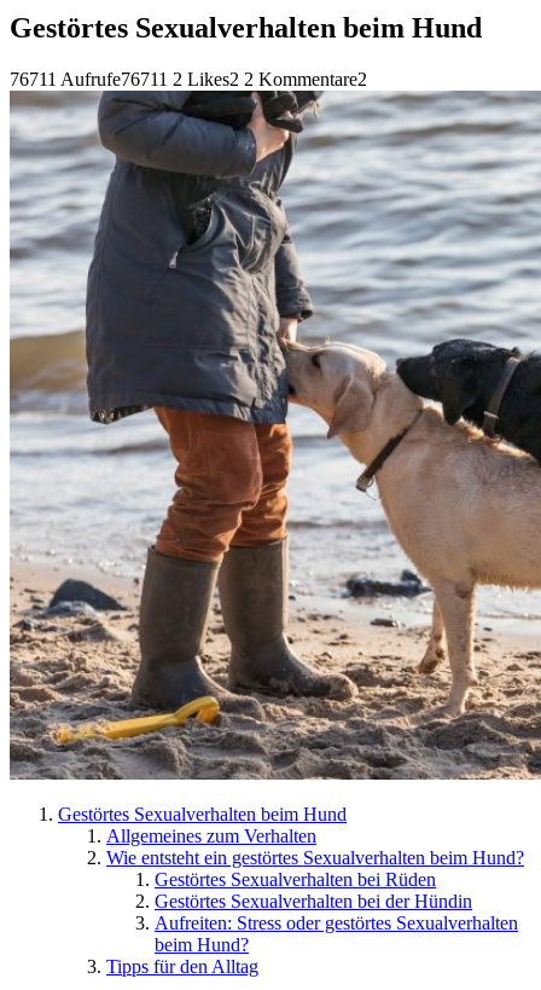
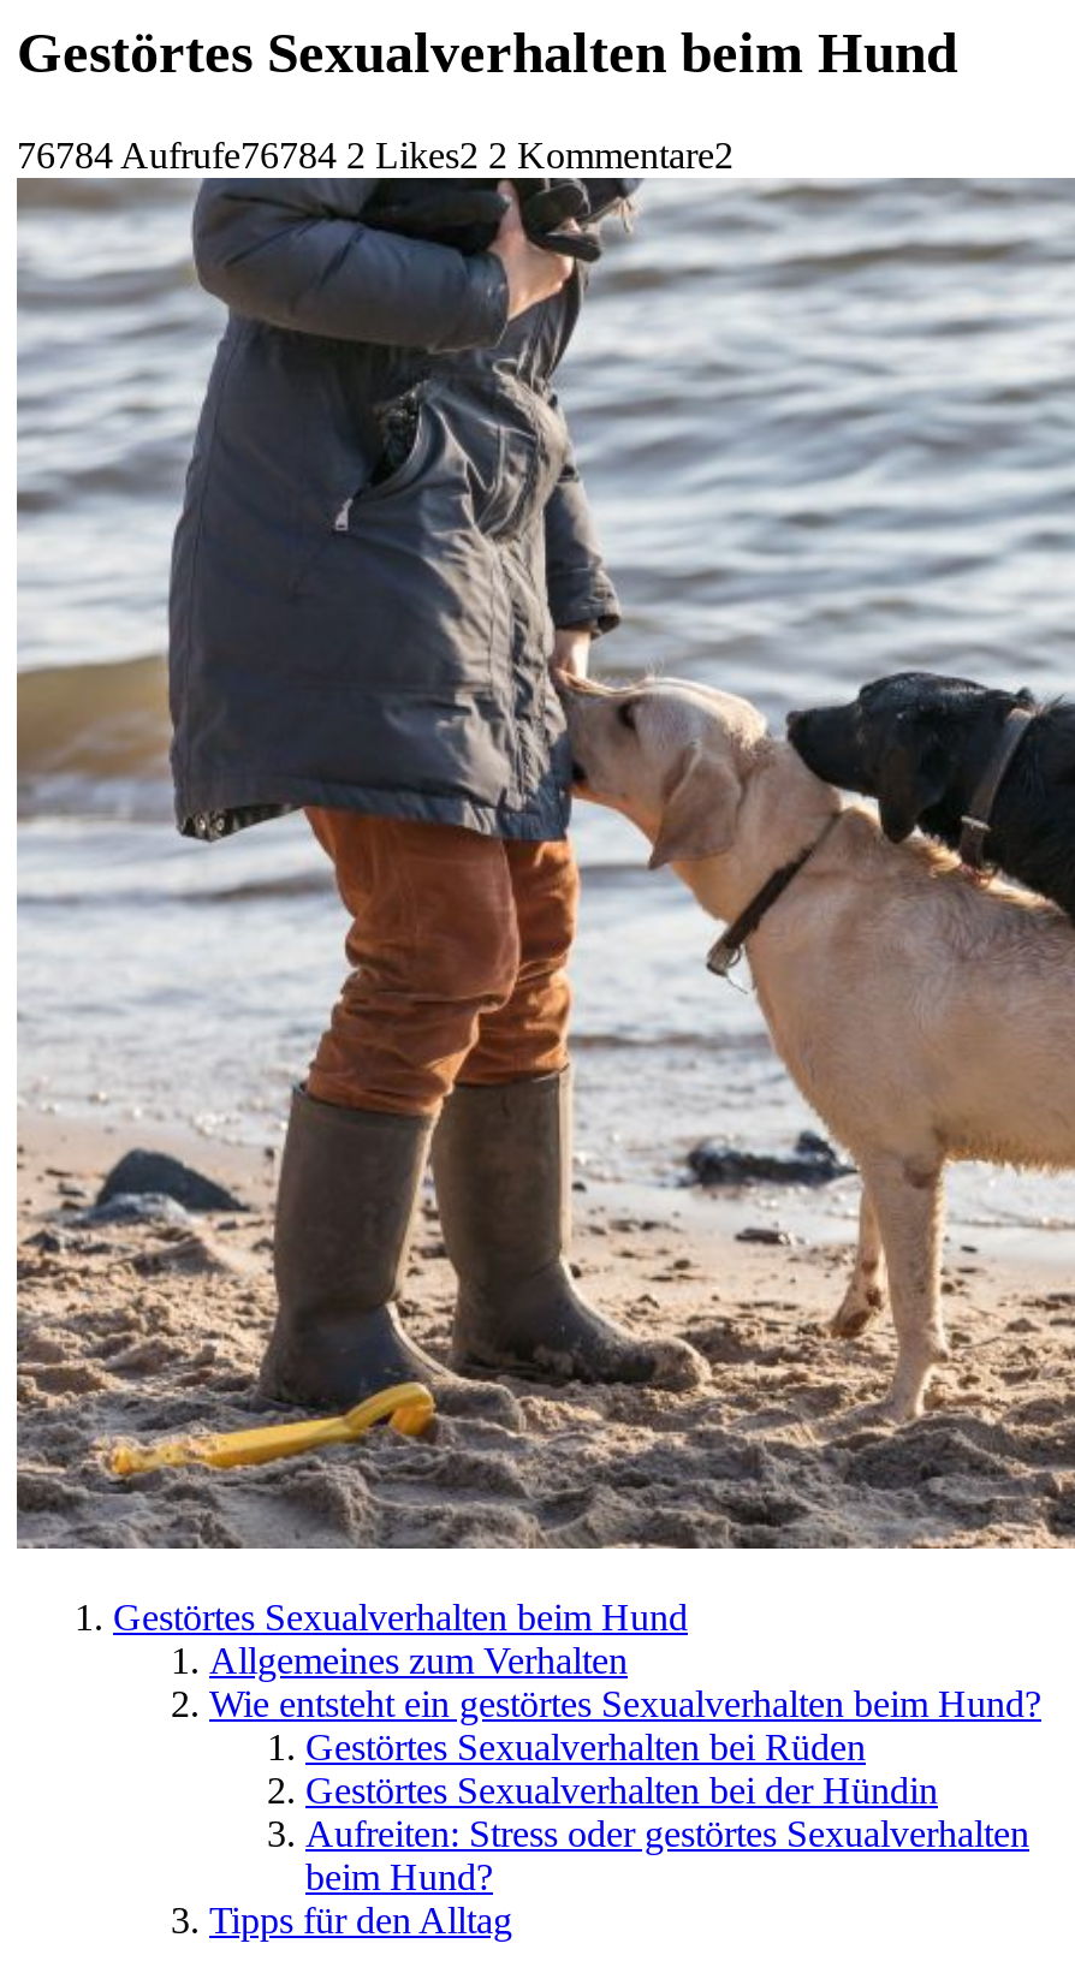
- 76711 Aufrufe76711 2 Likes2 2 Kommentare2
+ 76784 Aufrufe76784 2 Likes2 2 Kommentare2
